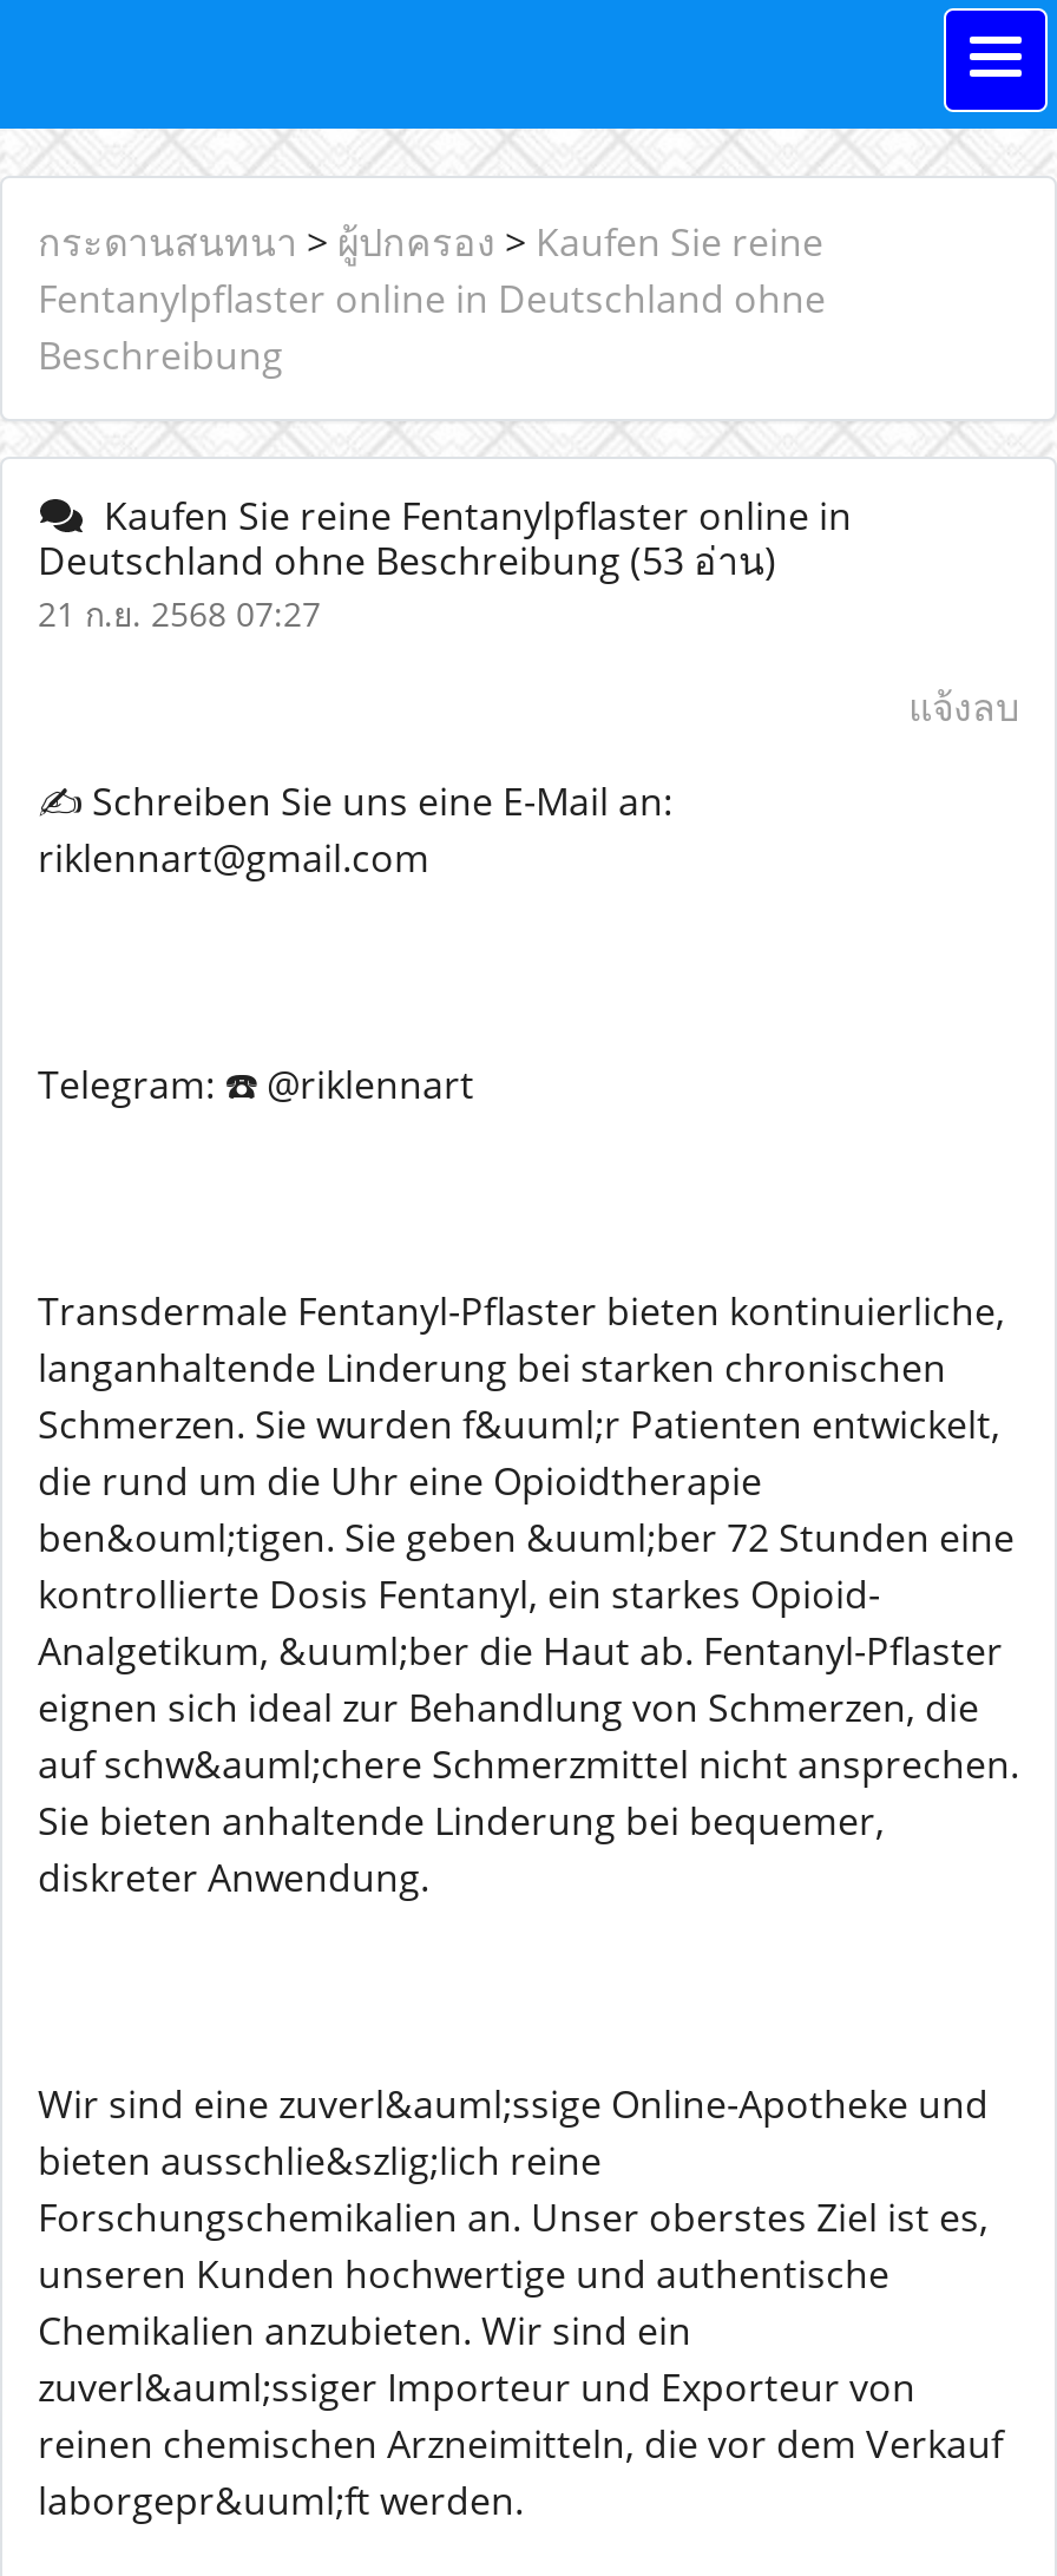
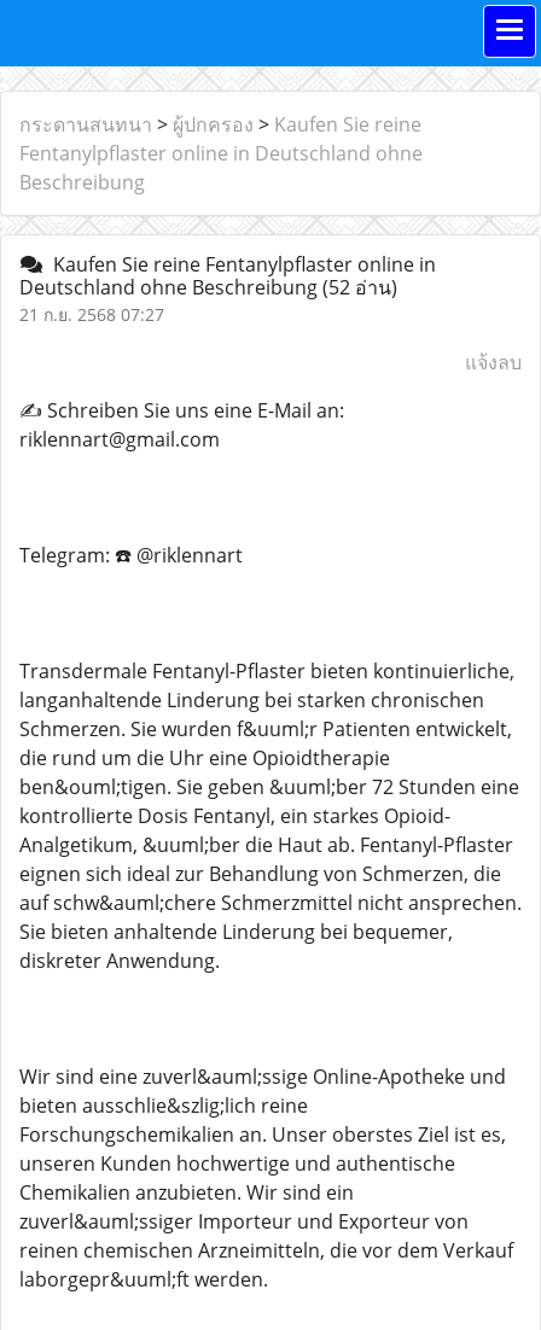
- Deutschland ohne Beschreibung (53 อ่าน)
+ Deutschland ohne Beschreibung (52 อ่าน)
